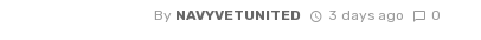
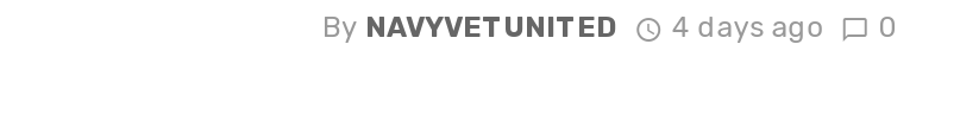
- By NAVYVETUNITED 3 days ago 0
+ By NAVYVETUNITED 4 days ago 0
